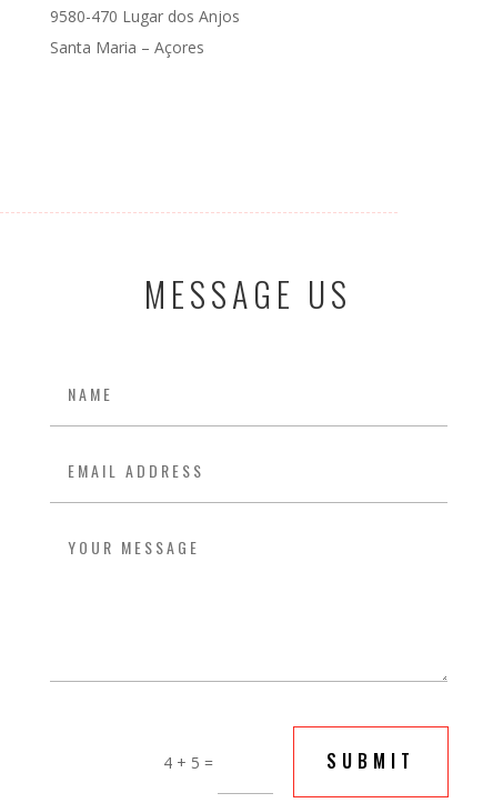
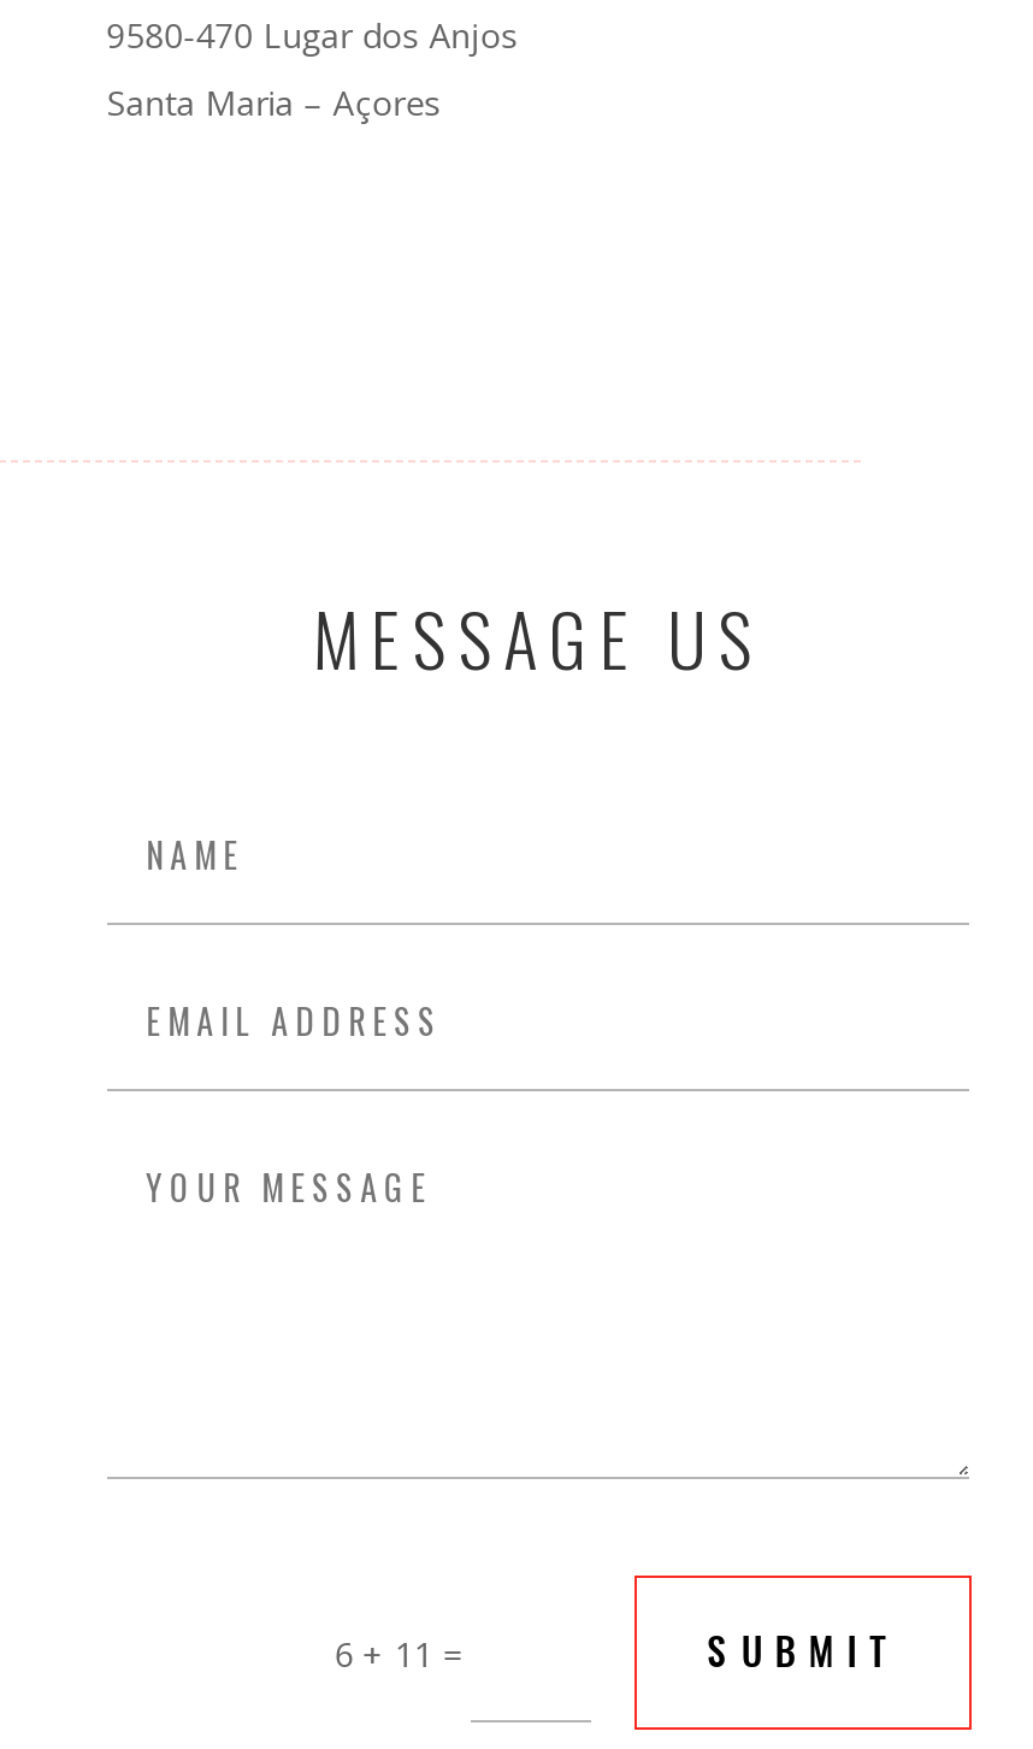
- 4 + 5 =
+ 6 + 11 =
